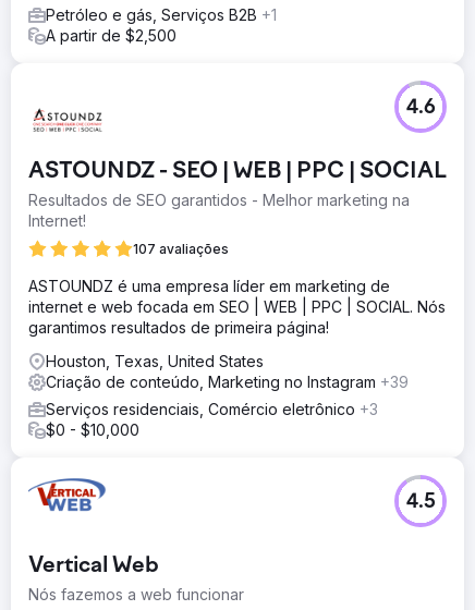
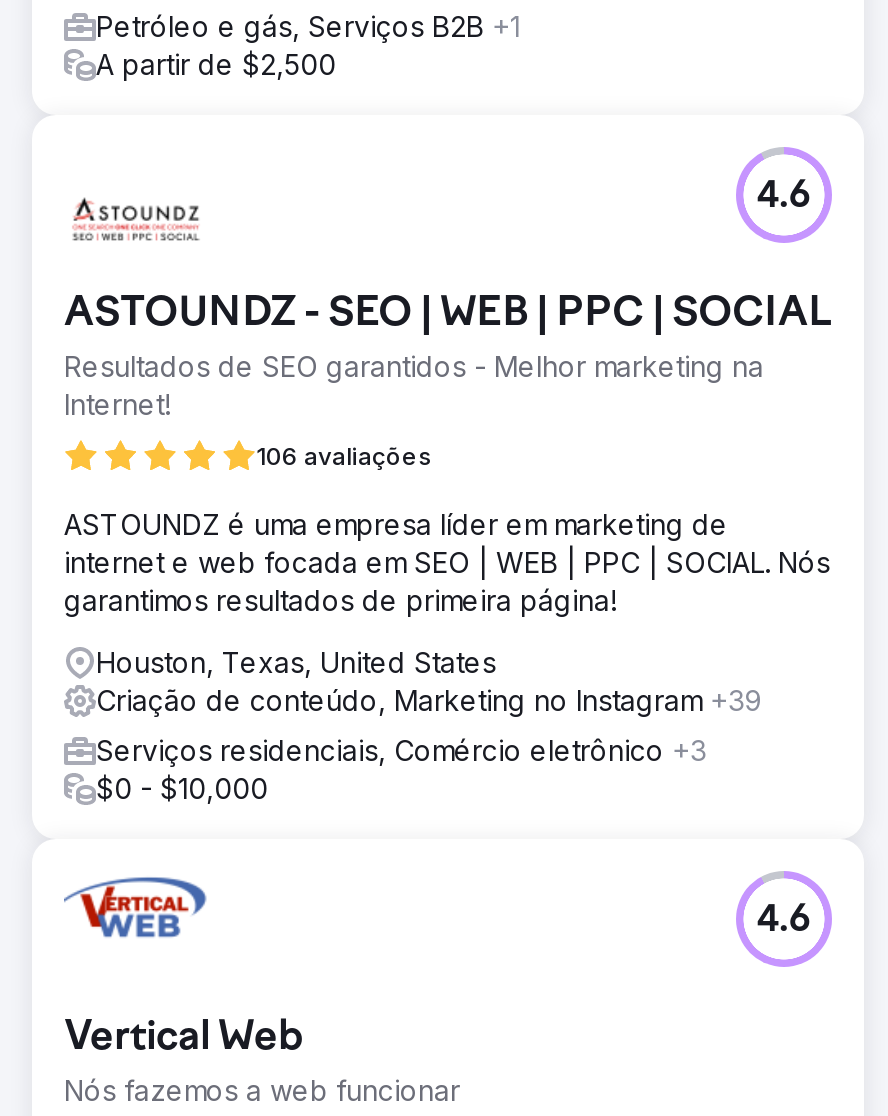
- 107 avaliações
+ 106 avaliações

- 4.5
+ 4.6
